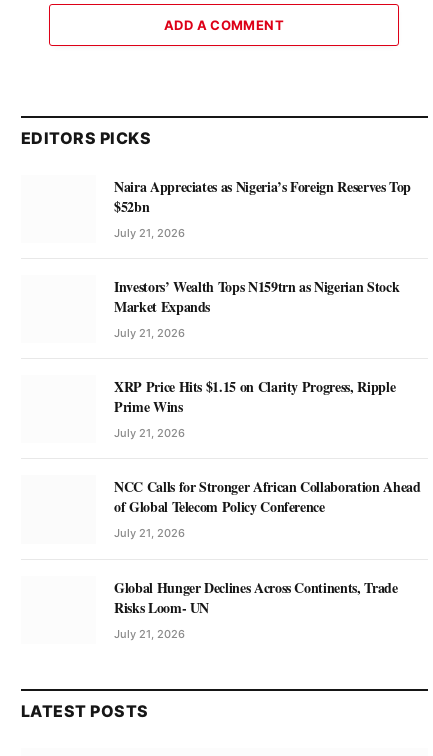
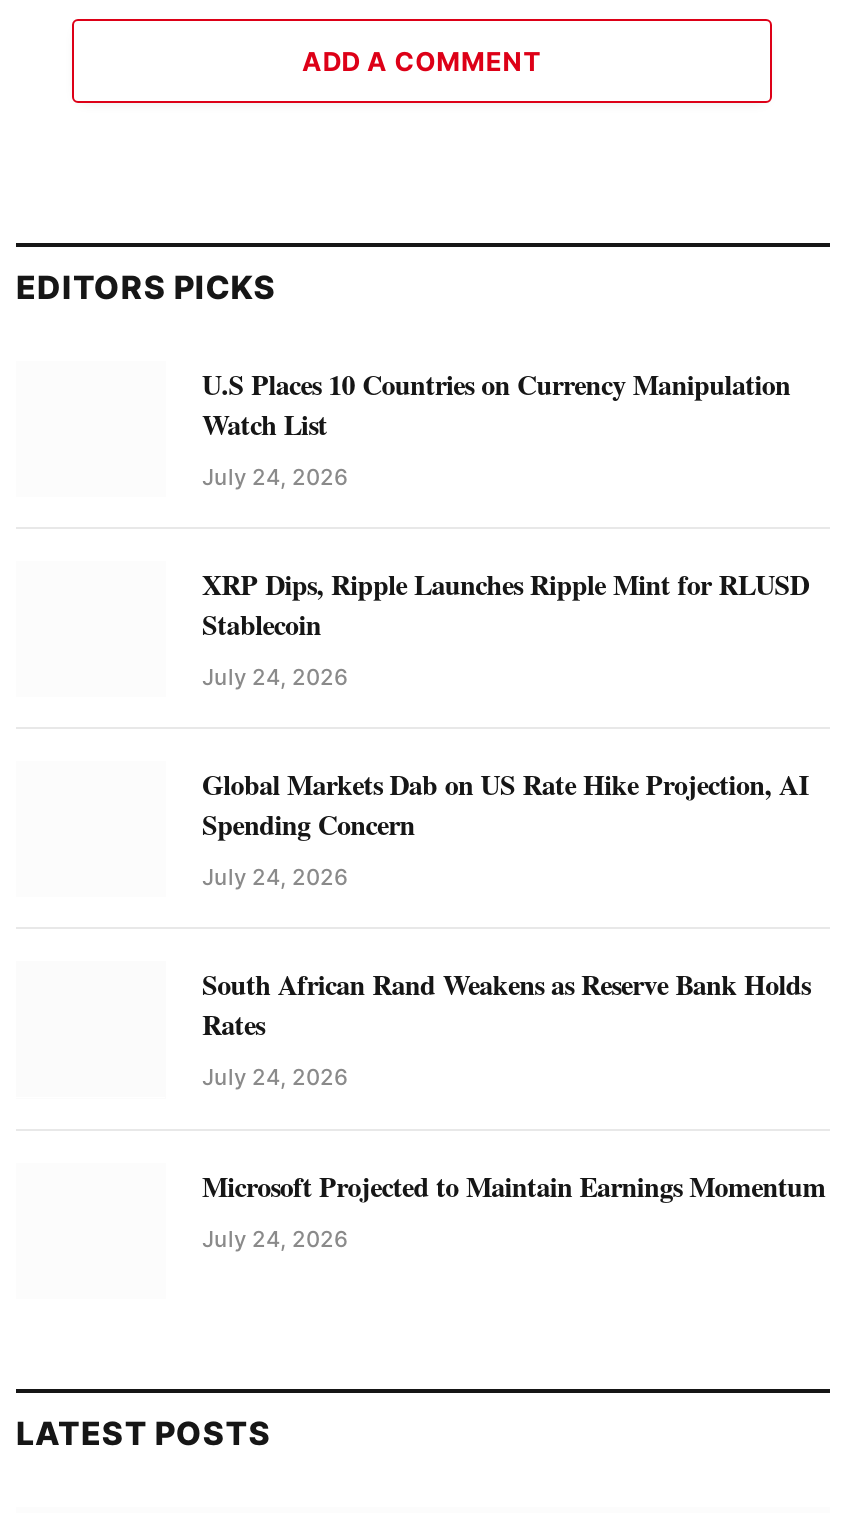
- Naira Appreciates as Nigeria’s Foreign Reserves Top
- $52bn
- July 21, 2026
+ U.S Places 10 Countries on Currency Manipulation
+ Watch List
+ July 24, 2026

- Investors’ Wealth Tops N159trn as Nigerian Stock
- Market Expands
- July 21, 2026
+ XRP Dips, Ripple Launches Ripple Mint for RLUSD
+ Stablecoin
+ July 24, 2026

- XRP Price Hits $1.15 on Clarity Progress, Ripple
- Prime Wins
- July 21, 2026
+ Global Markets Dab on US Rate Hike Projection, AI
+ Spending Concern
+ July 24, 2026

- NCC Calls for Stronger African Collaboration Ahead
- of Global Telecom Policy Conference
- July 21, 2026
+ South African Rand Weakens as Reserve Bank Holds
+ Rates
+ July 24, 2026

- Global Hunger Declines Across Continents, Trade
- Risks Loom- UN
- July 21, 2026
+ Microsoft Projected to Maintain Earnings Momentum
+ July 24, 2026
